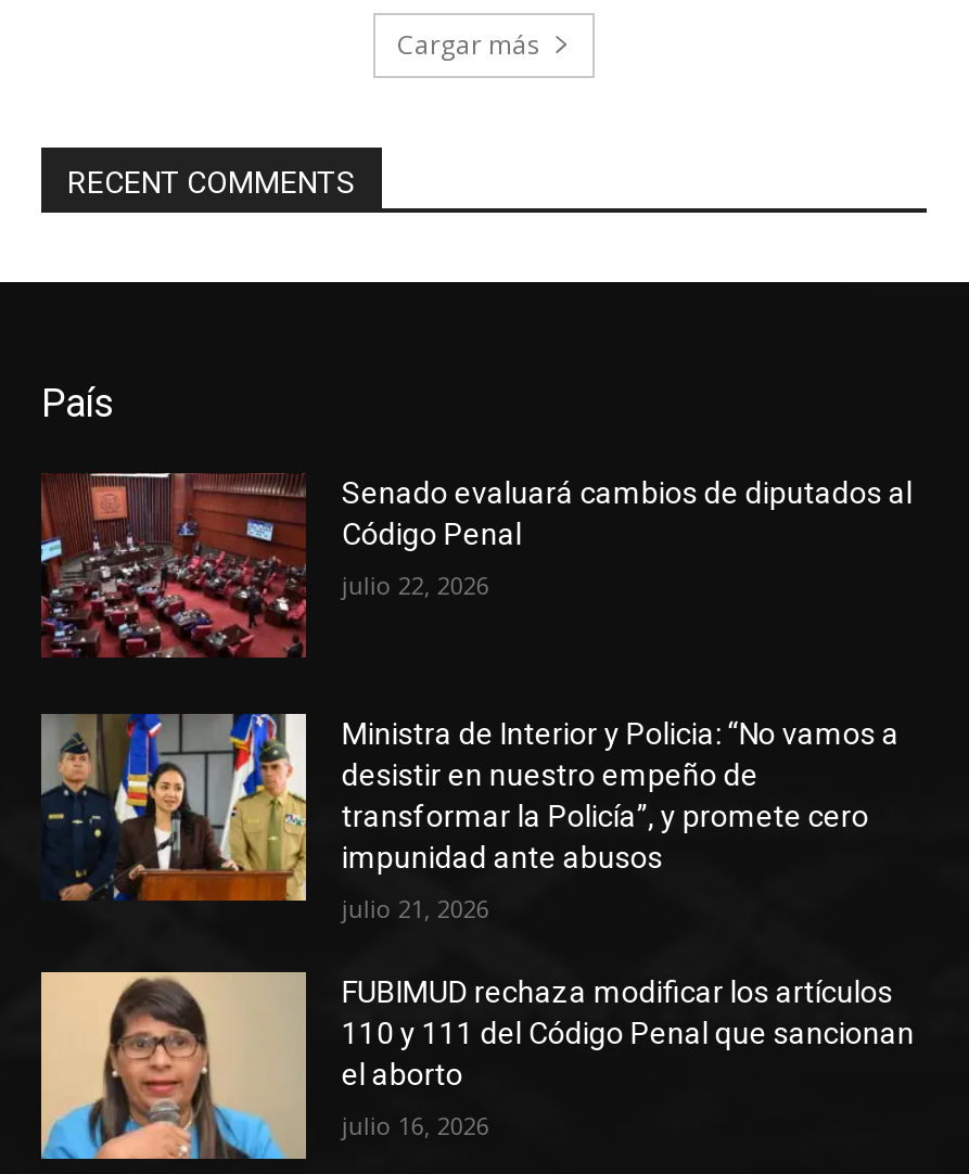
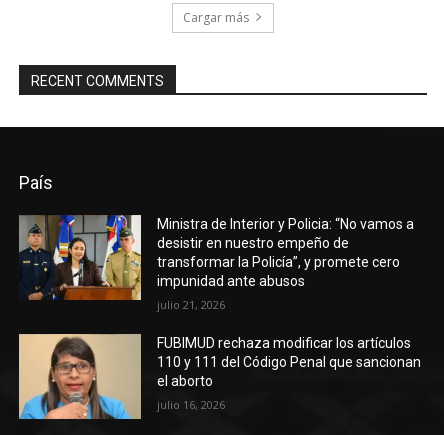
- [image]
- Senado evaluará cambios de diputados al
- Código Penal
- julio 22, 2026
